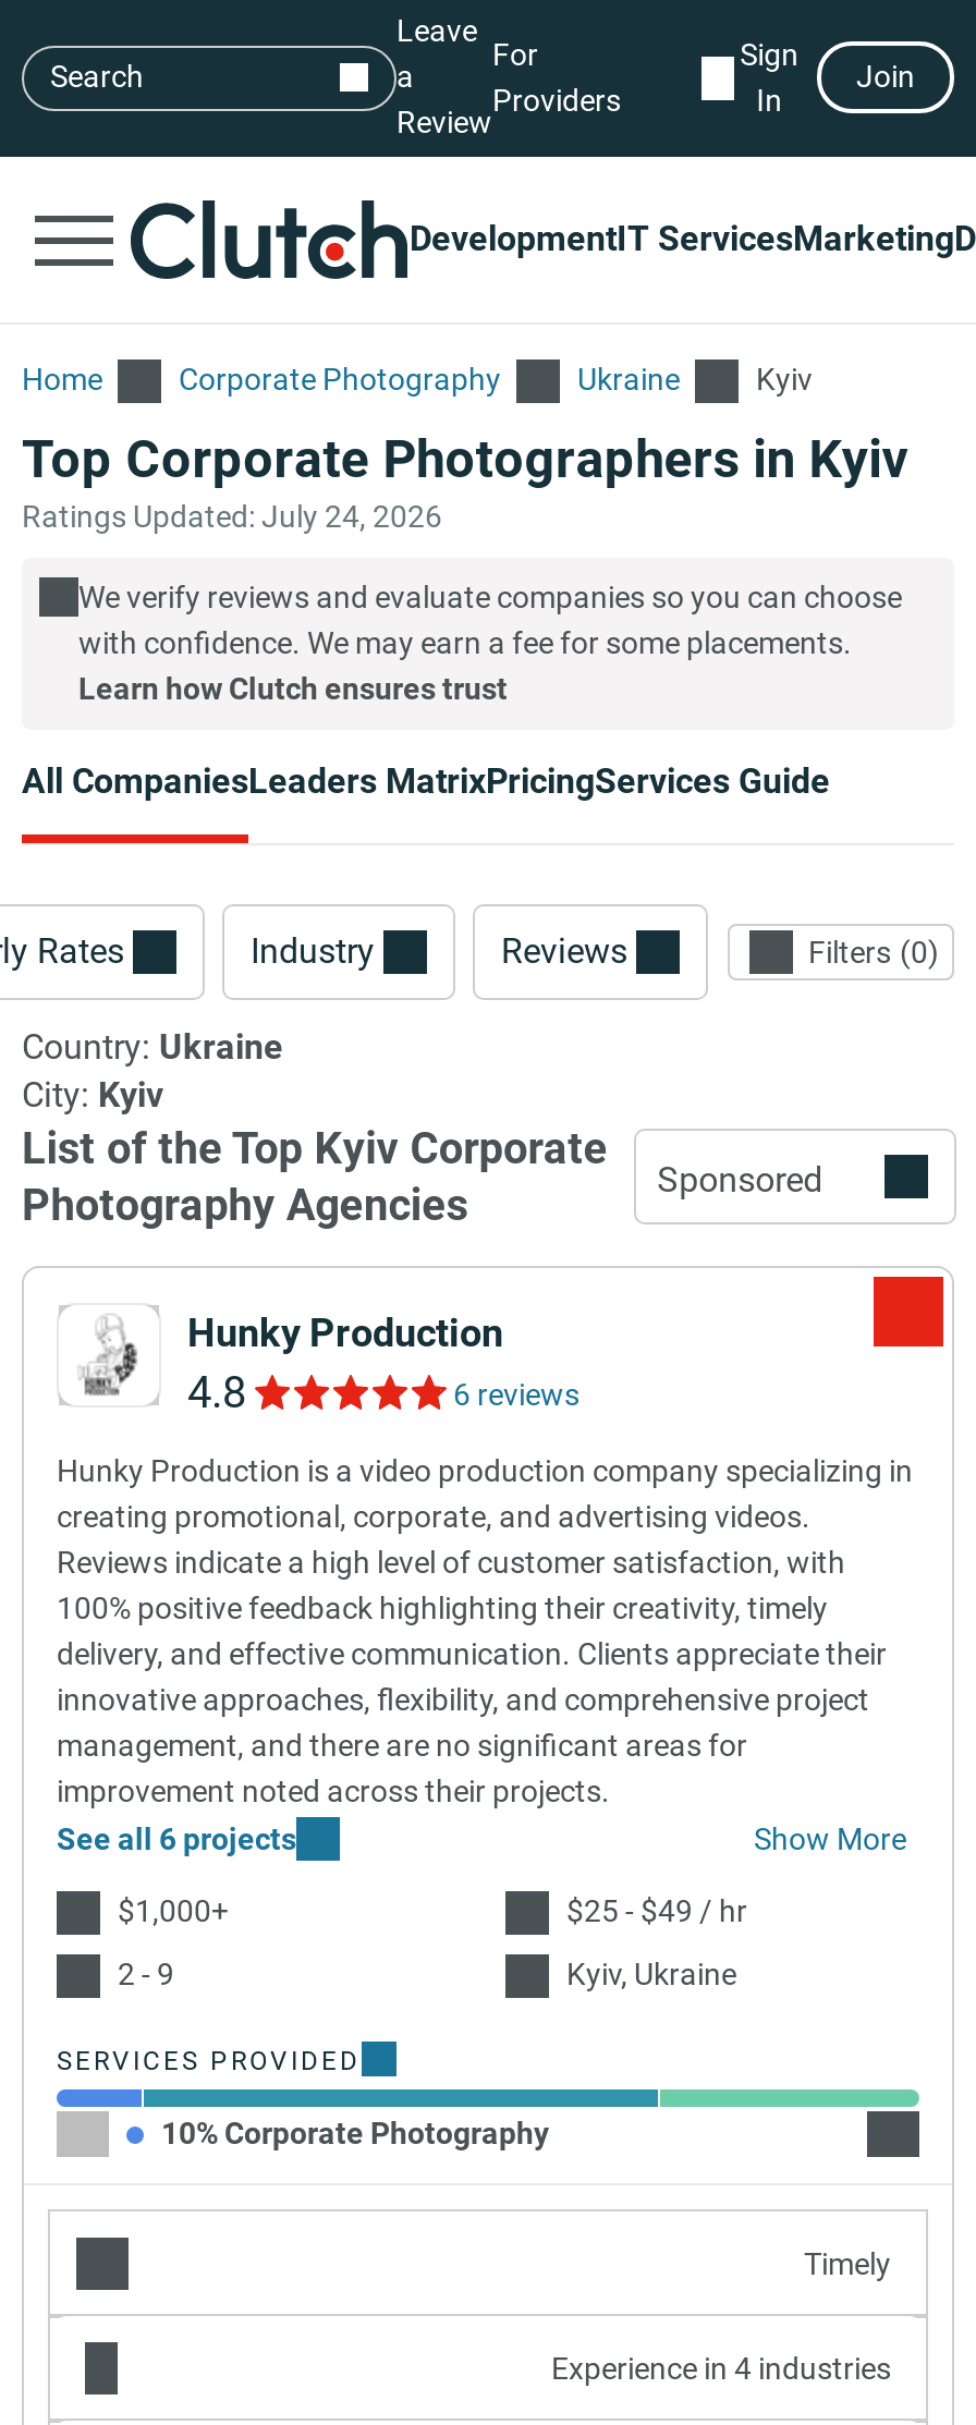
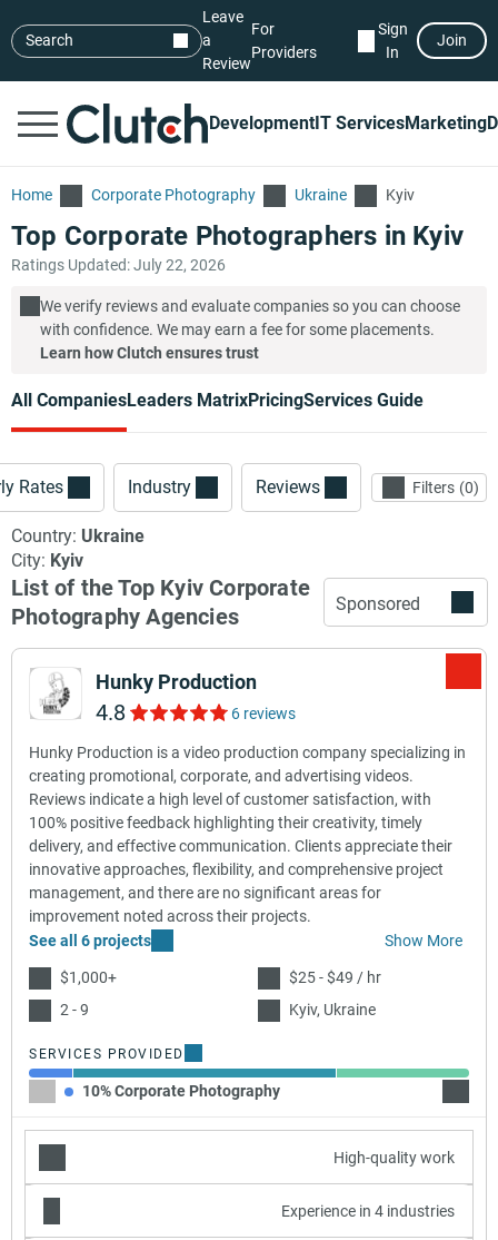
- Ratings Updated: July 24, 2026
+ Ratings Updated: July 22, 2026

- Timely
+ High-quality work
